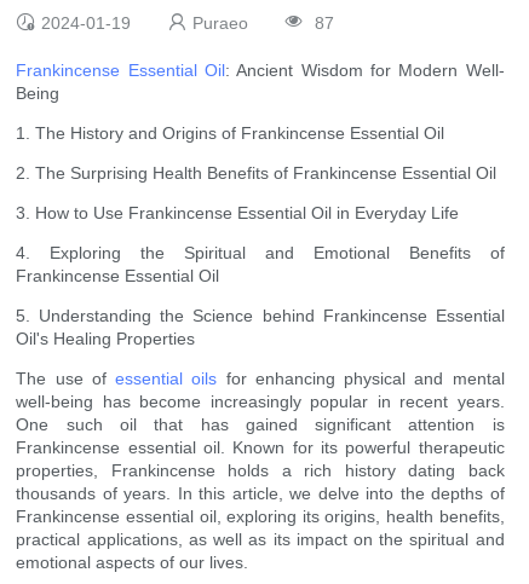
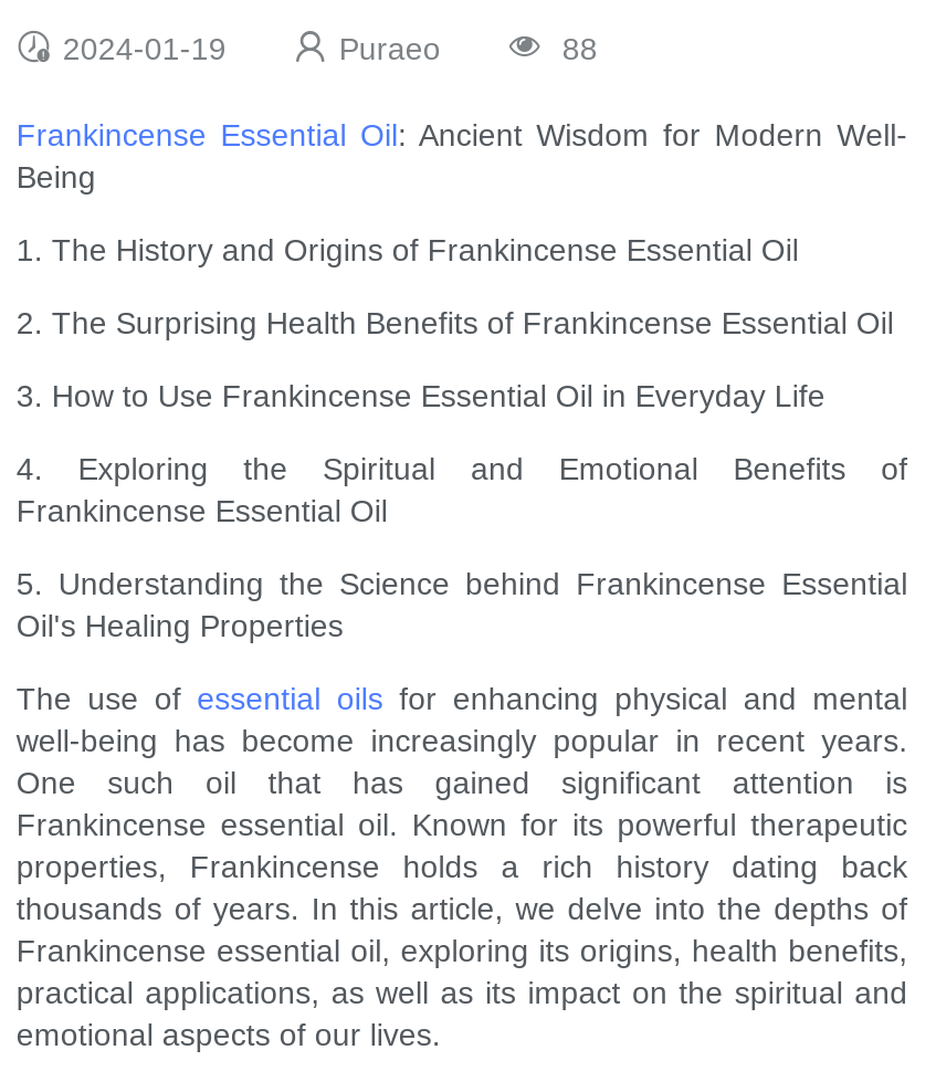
- 87
+ 88
